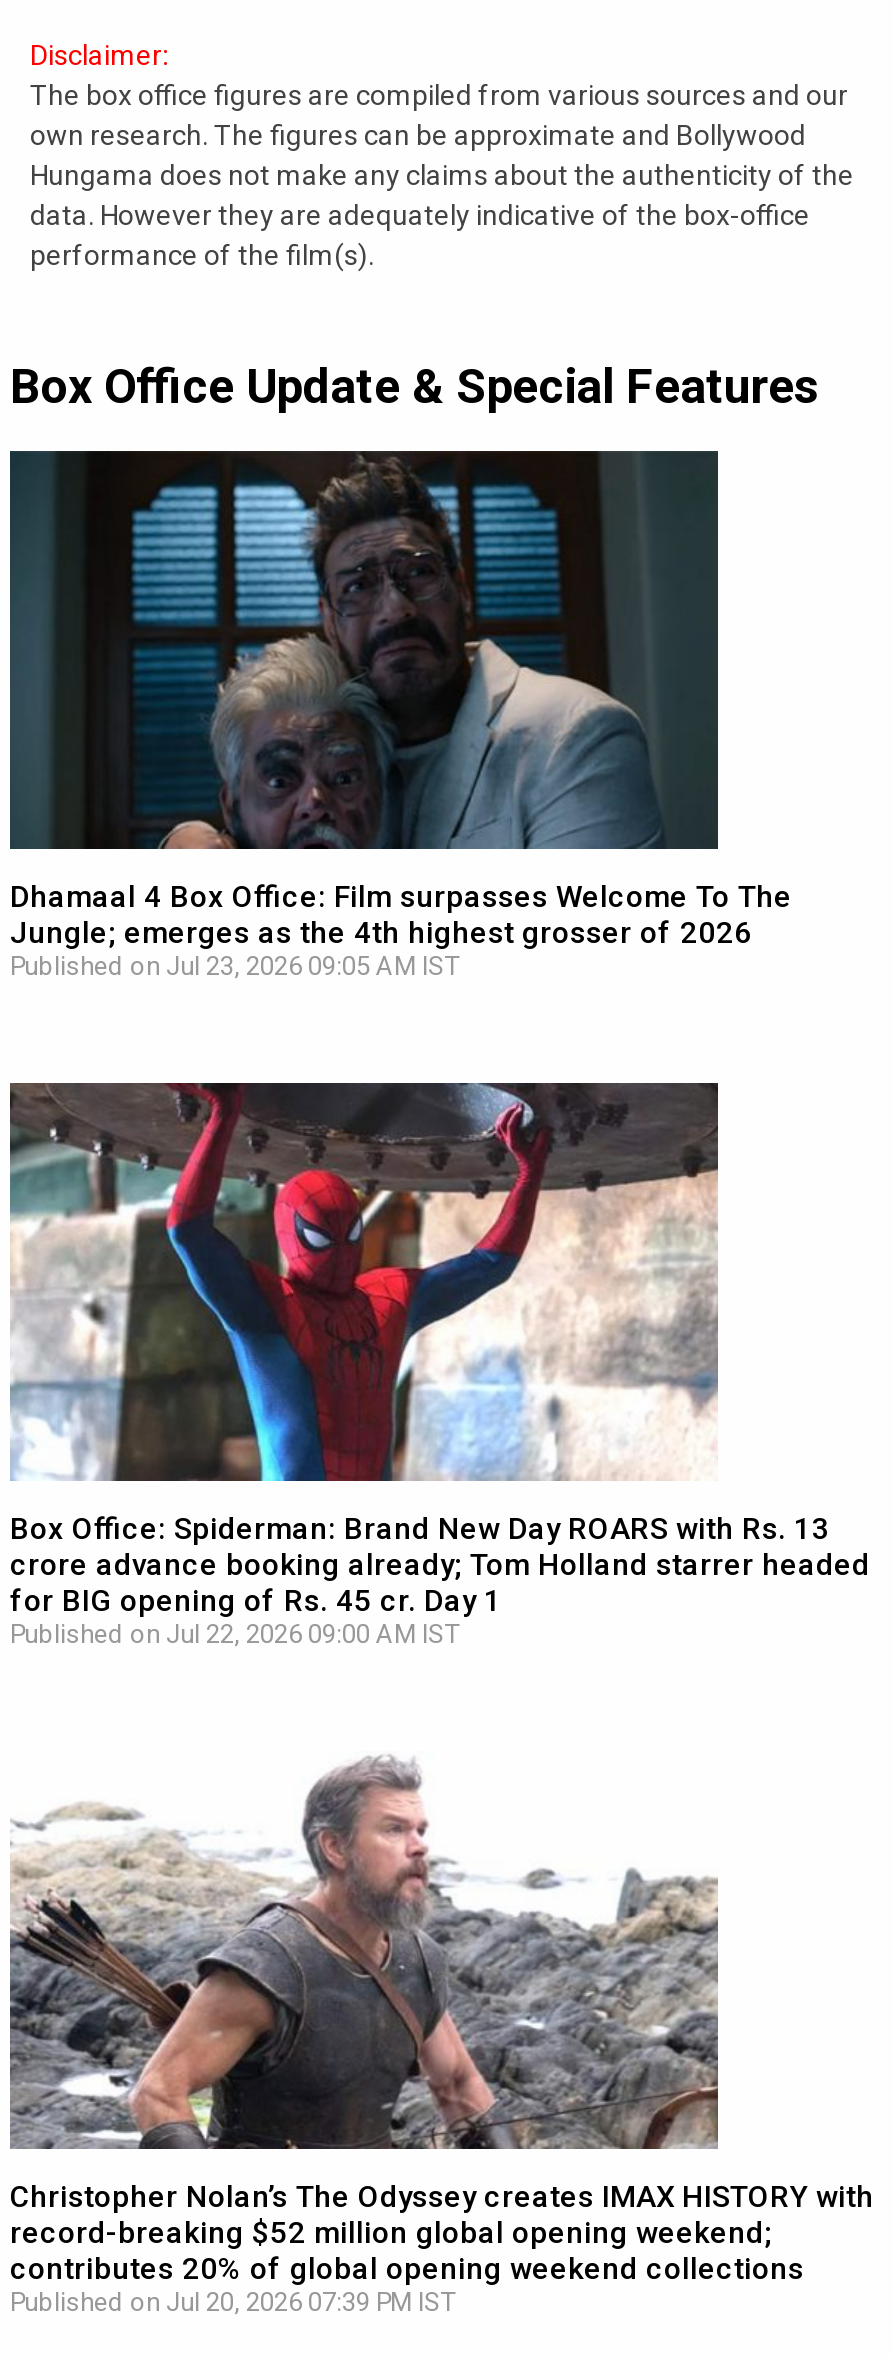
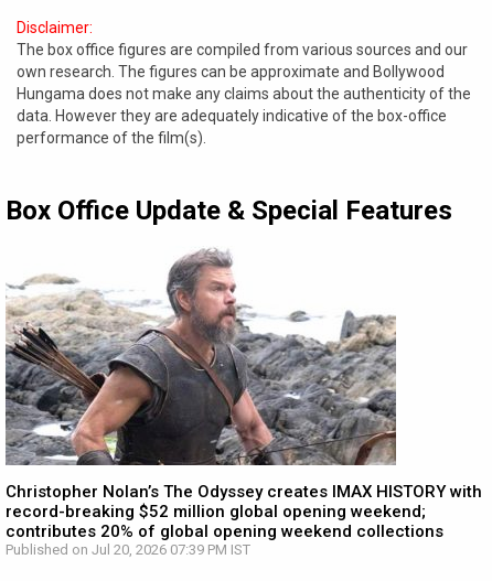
- [image]
- Dhamaal 4 Box Office: Film surpasses Welcome To The
- Jungle; emerges as the 4th highest grosser of 2026
- Published on Jul 23, 2026 09:05 AM IST

- [image]
- Box Office: Spiderman: Brand New Day ROARS with Rs. 13
- crore advance booking already; Tom Holland starrer headed
- for BIG opening of Rs. 45 cr. Day 1
- Published on Jul 22, 2026 09:00 AM IST
